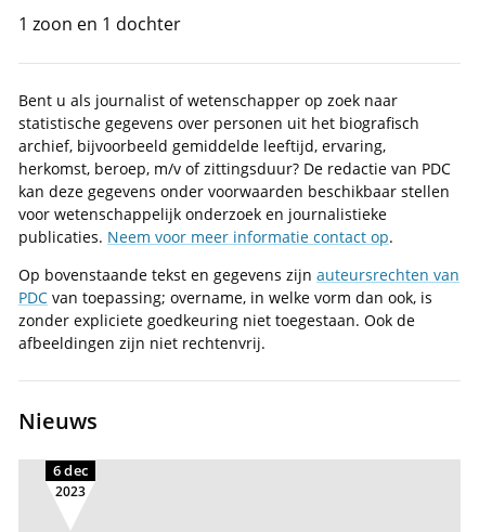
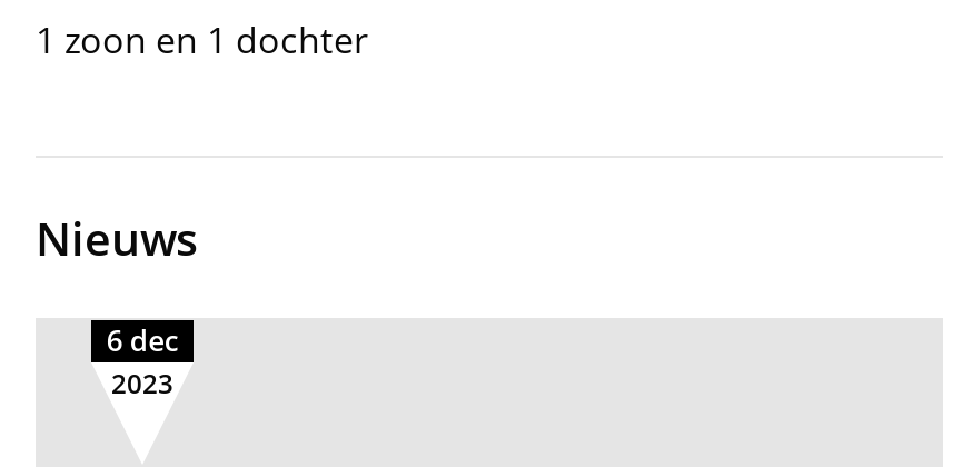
- Bent u als journalist of wetenschapper op zoek naar
- statistische gegevens over personen uit het biografisch
- archief, bijvoorbeeld gemiddelde leeftijd, ervaring,
- herkomst, beroep, m/v of zittingsduur? De redactie van PDC
- kan deze gegevens onder voorwaarden beschikbaar stellen
- voor wetenschappelijk onderzoek en journalistieke
- publicaties. Neem voor meer informatie contact op.
- Op bovenstaande tekst en gegevens zijn auteursrechten van
- PDC van toepassing; overname, in welke vorm dan ook, is
- zonder expliciete goedkeuring niet toegestaan. Ook de
- afbeeldingen zijn niet rechtenvrij.
